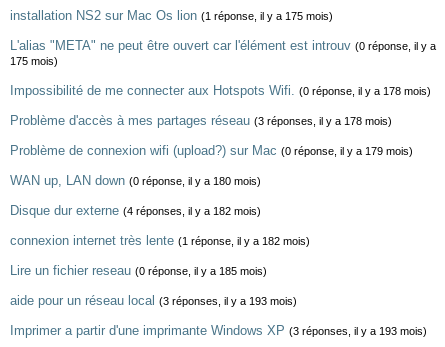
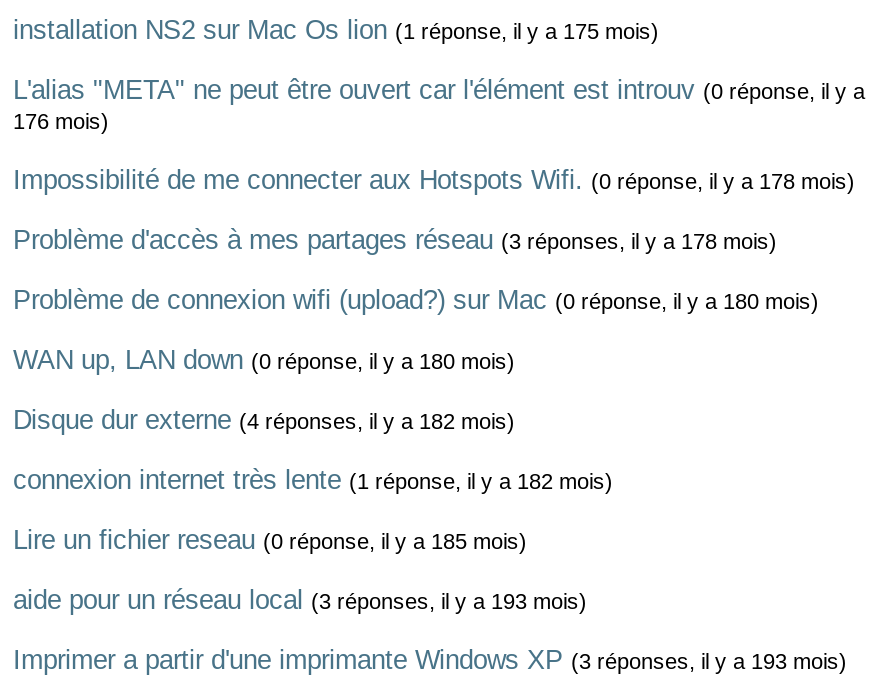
- 175 mois)
+ 176 mois)

- Problème de connexion wifi (upload?) sur Mac (0 réponse, il y a 179 mois)
+ Problème de connexion wifi (upload?) sur Mac (0 réponse, il y a 180 mois)
